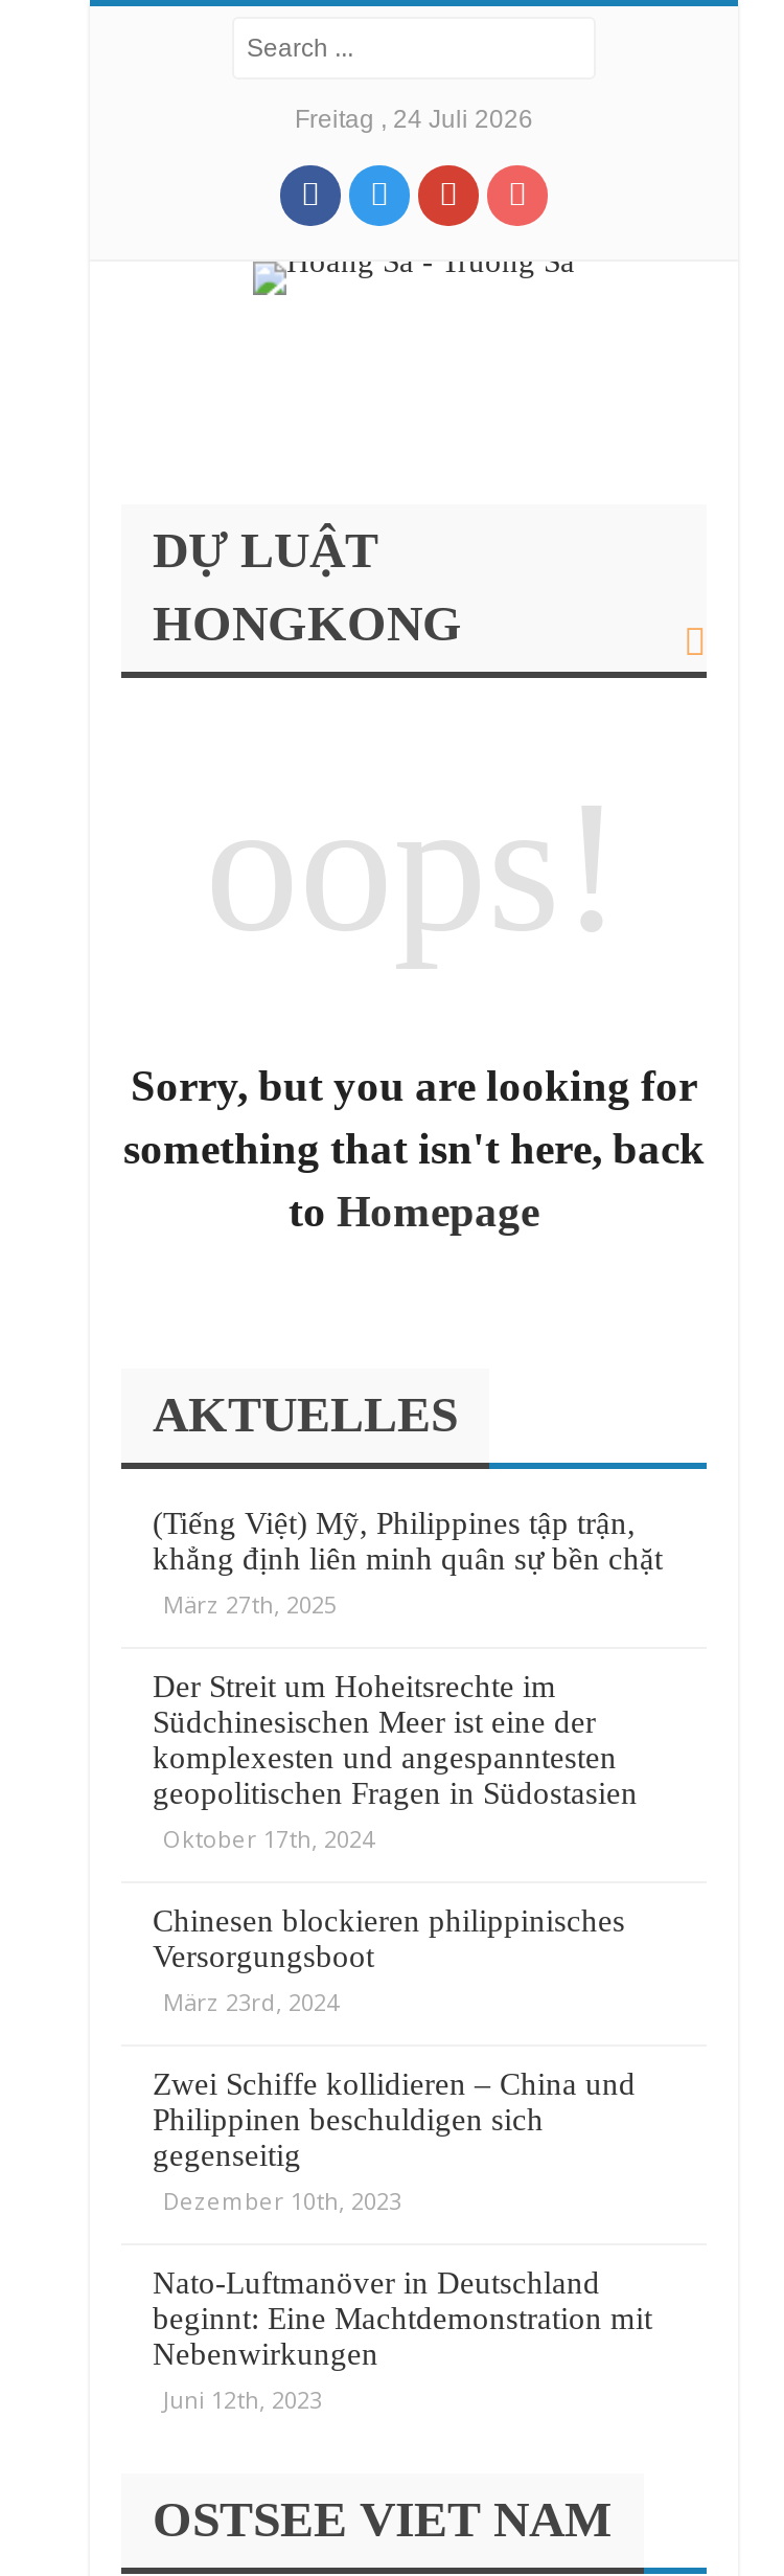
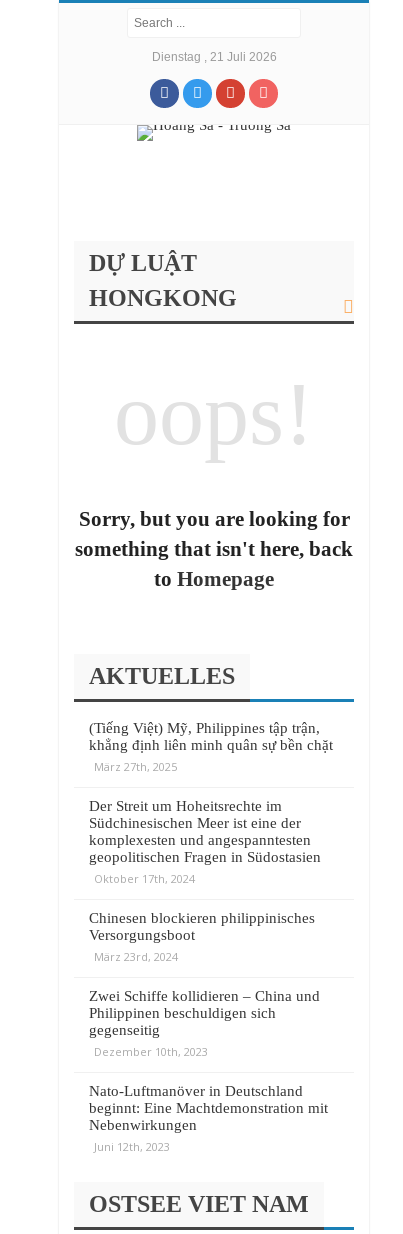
- Freitag , 24 Juli 2026
+ Dienstag , 21 Juli 2026
